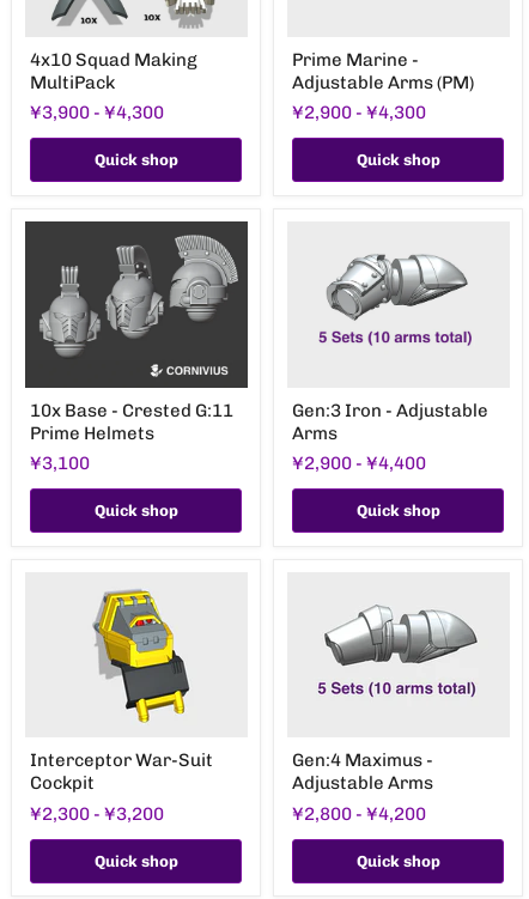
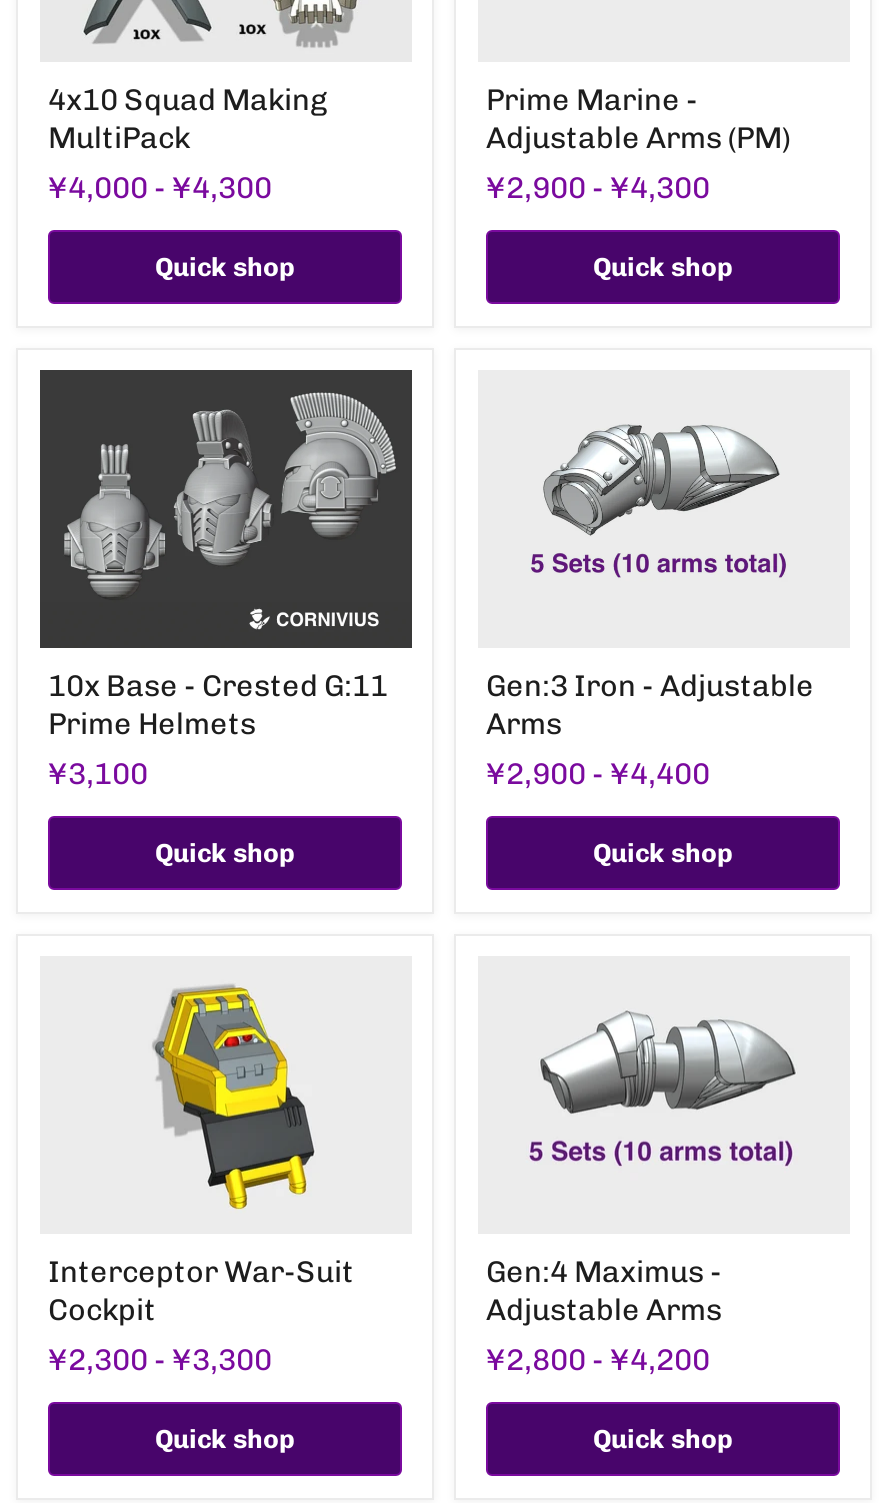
- ¥3,900 - ¥4,300
+ ¥4,000 - ¥4,300

- ¥2,300 - ¥3,200
+ ¥2,300 - ¥3,300
